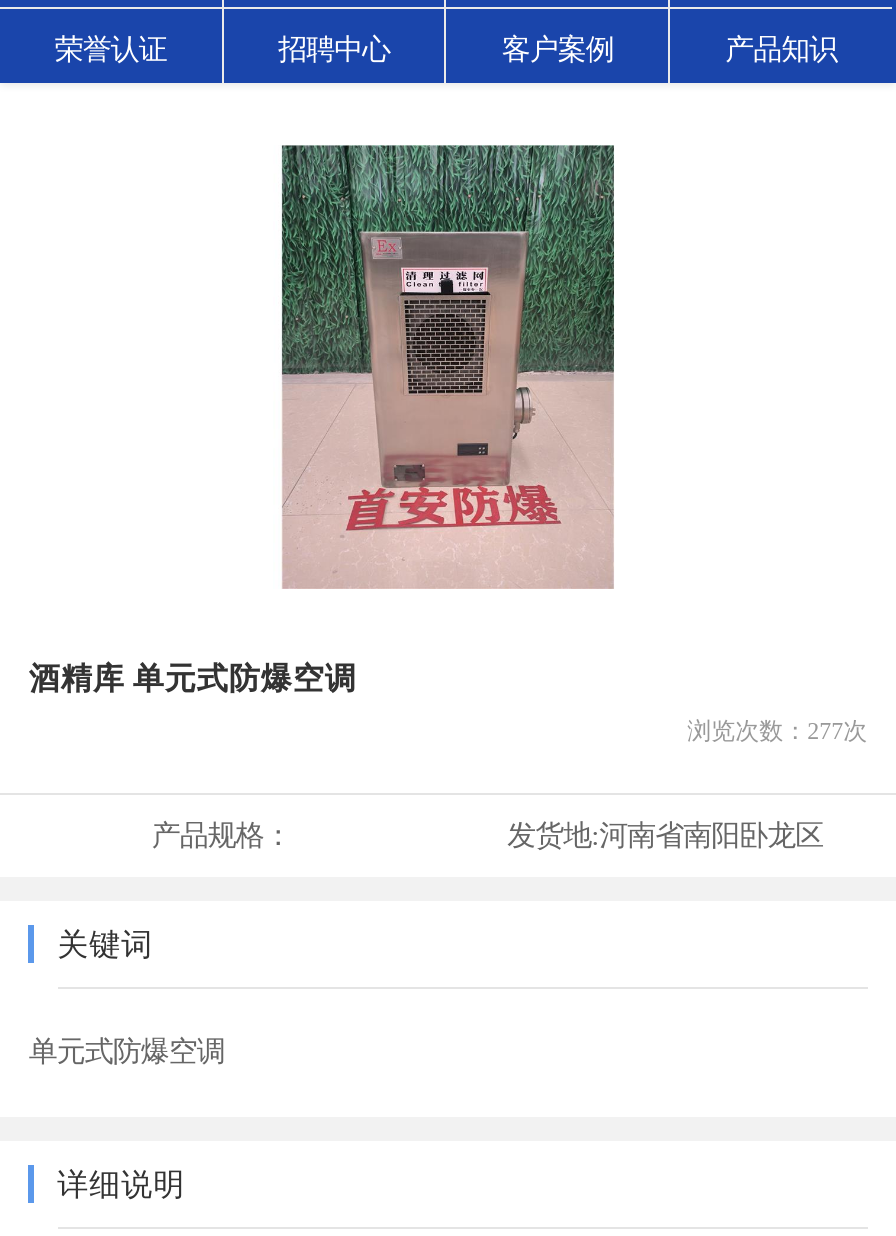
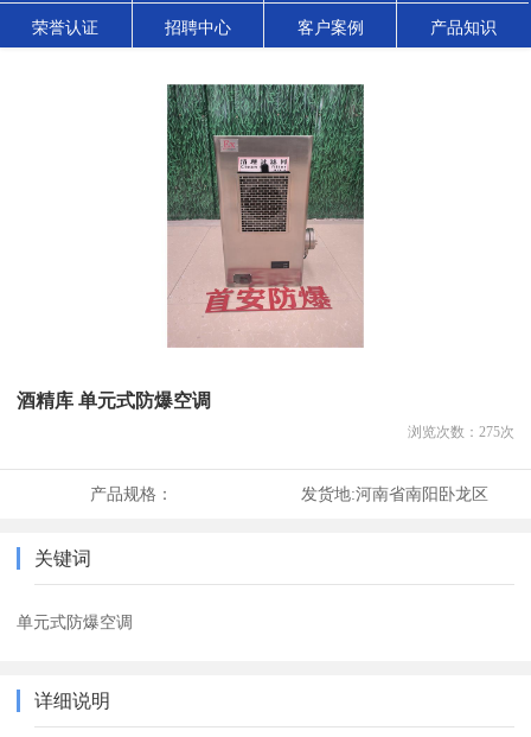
- 浏览次数：277次
+ 浏览次数：275次
